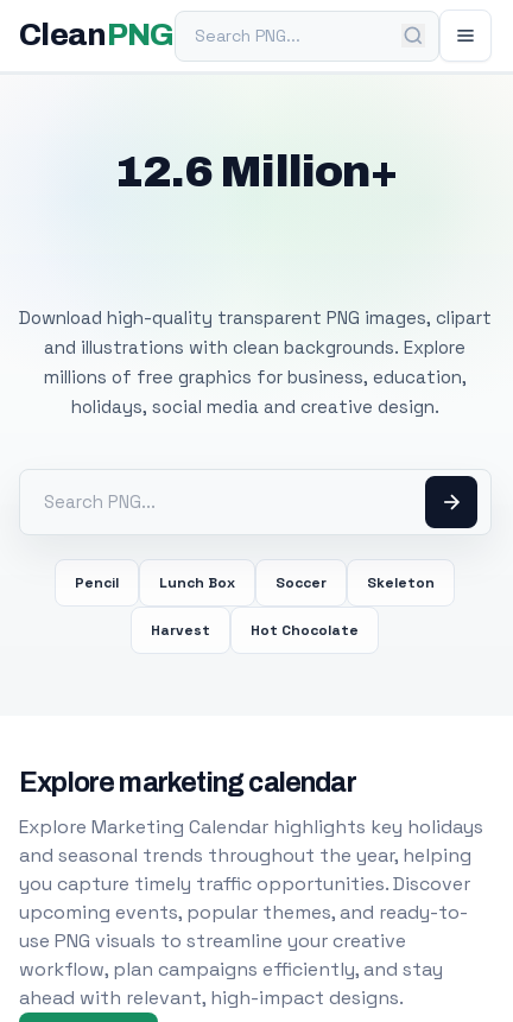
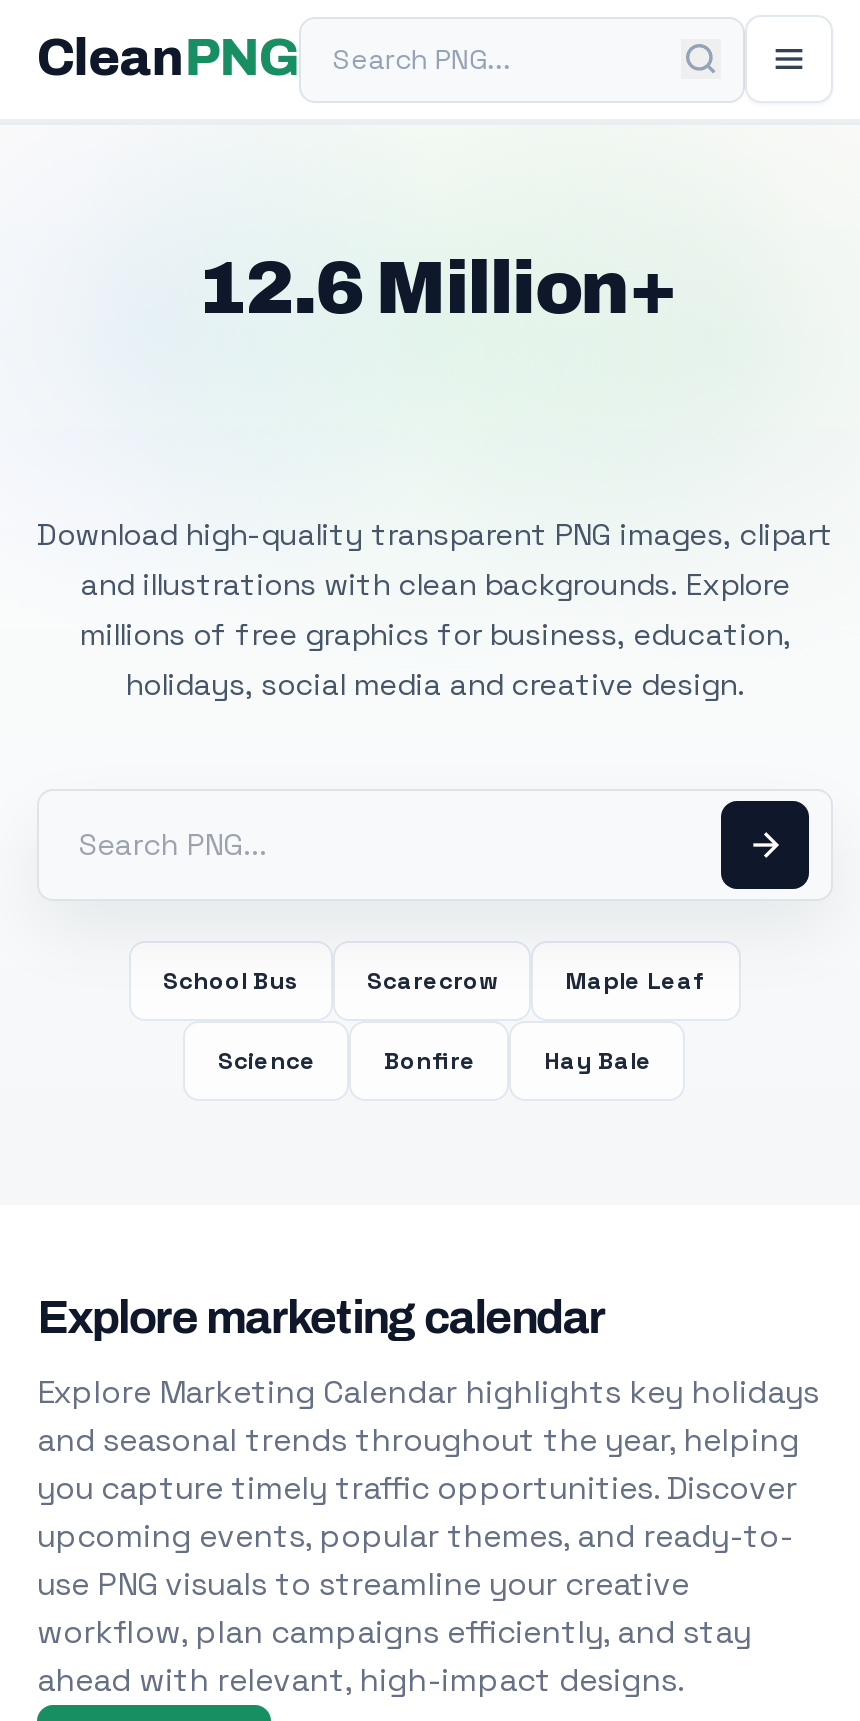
- Pencil
- Lunch Box
- Soccer
- Skeleton
+ School Bus
+ Scarecrow
+ Maple Leaf

- Harvest
- Hot Chocolate
+ Science
+ Bonfire
+ Hay Bale
